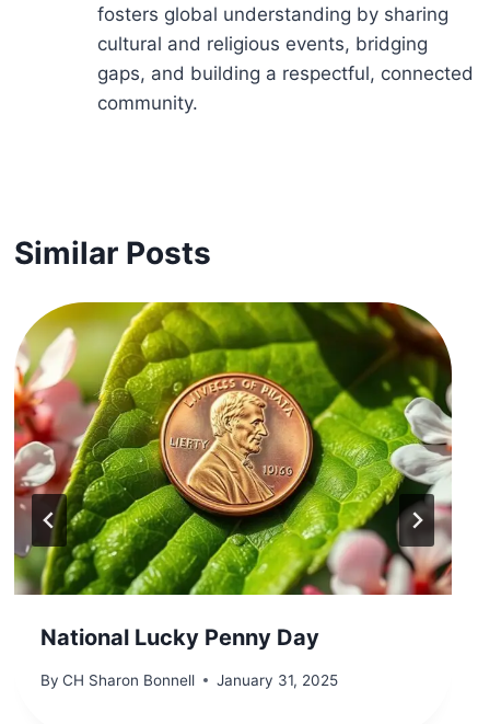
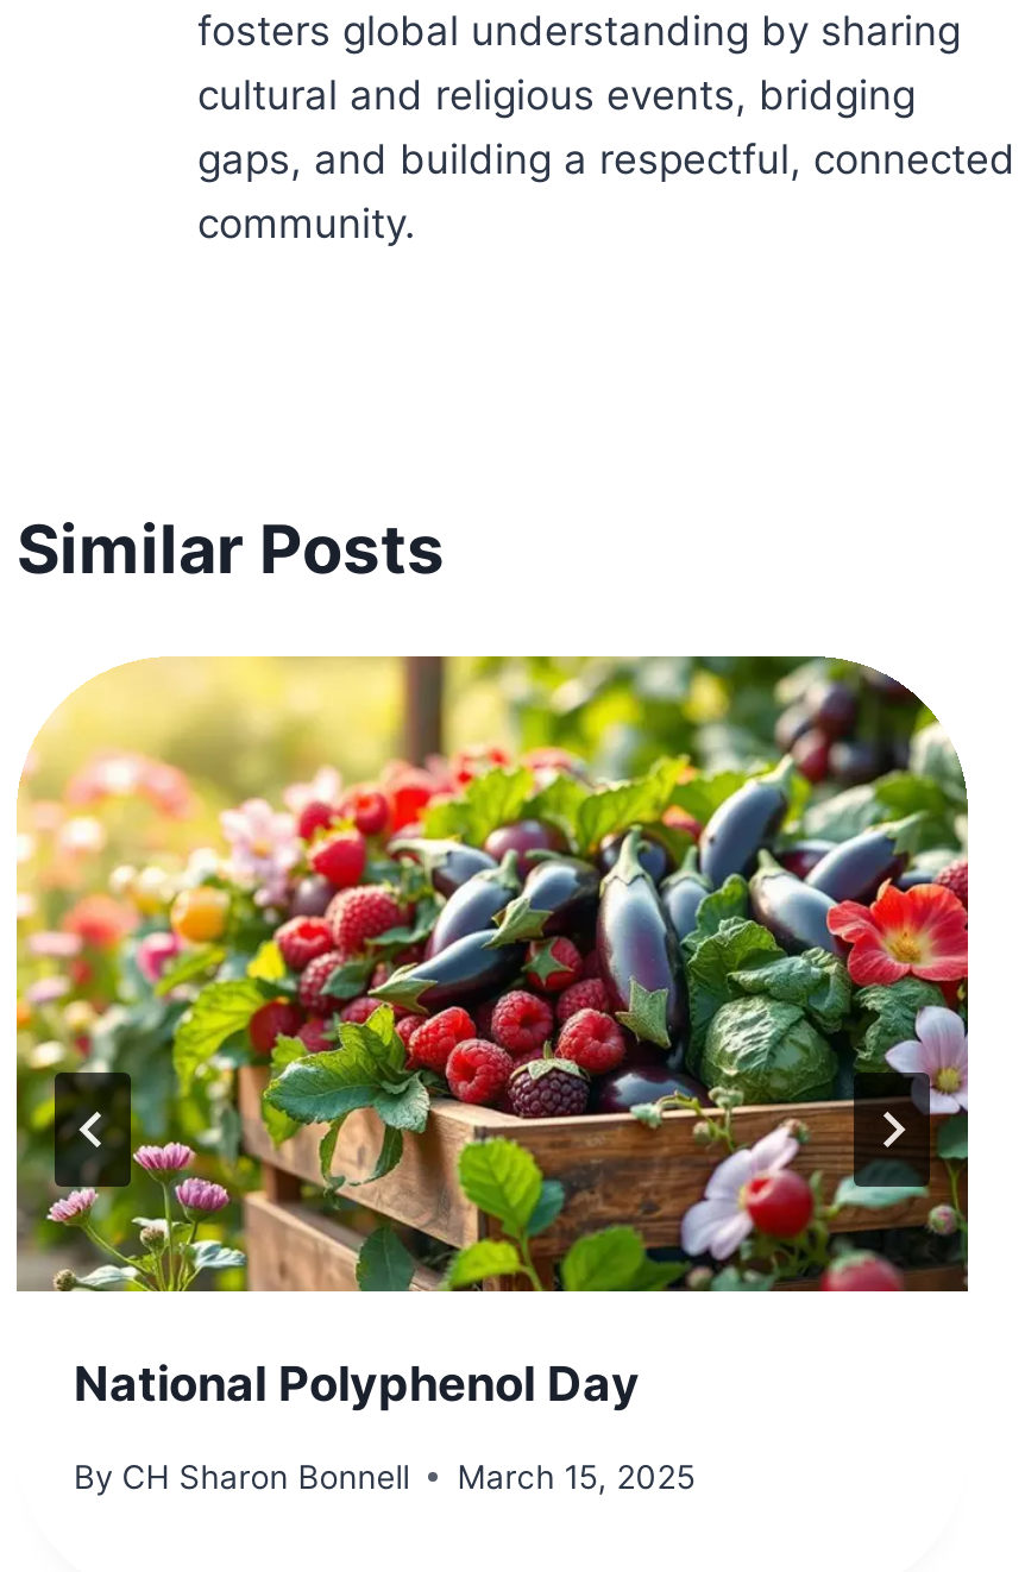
- [image]
- National Lucky Penny Day
+ [image]
+ National Polyphenol Day

- By CH Sharon Bonnell January 31, 2025
+ By CH Sharon Bonnell March 15, 2025
